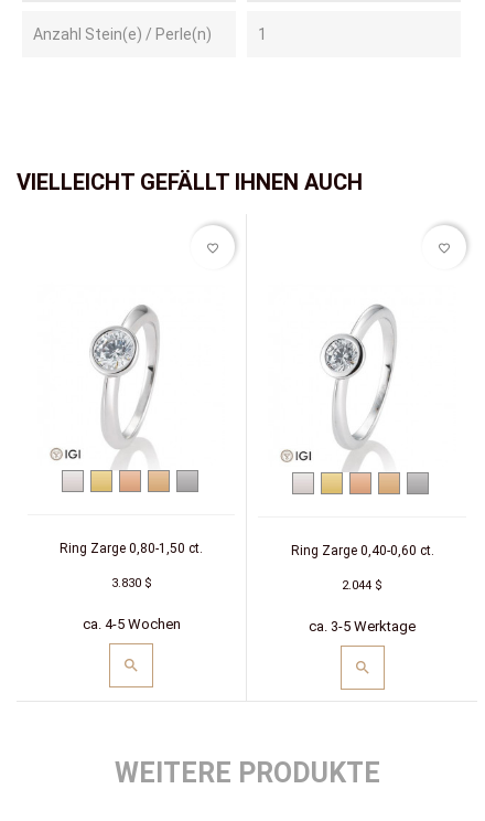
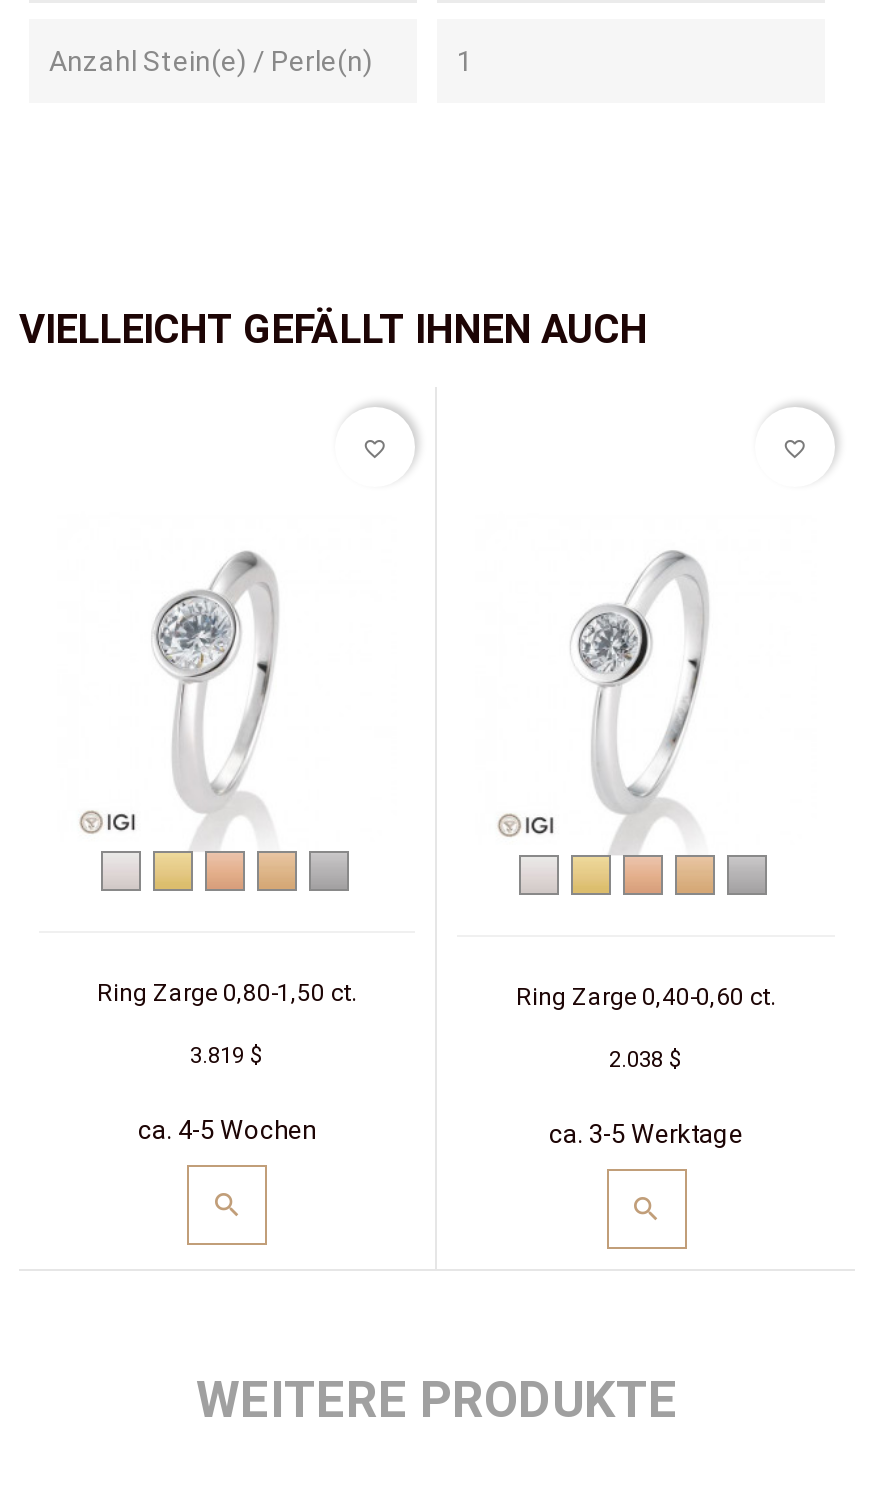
- 3.830 $
+ 3.819 $

- 2.044 $
+ 2.038 $
